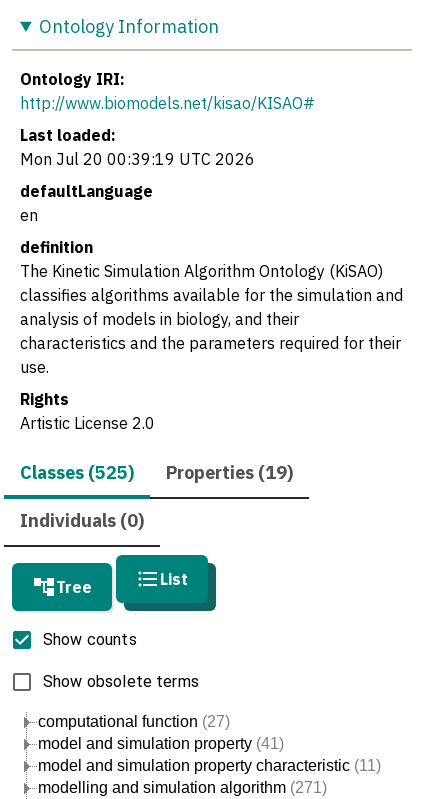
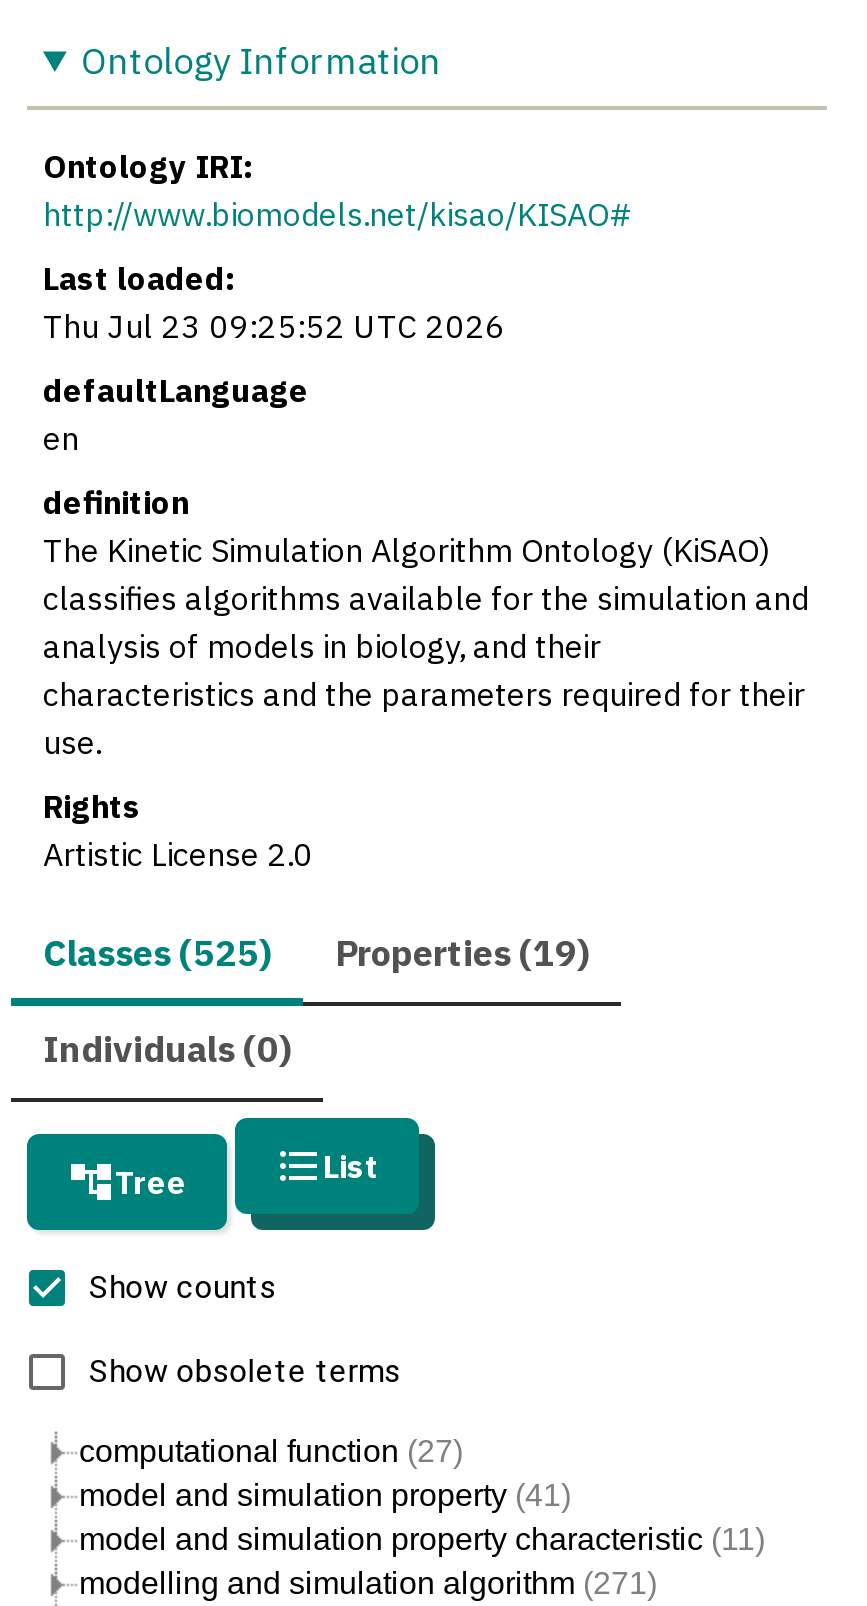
- Mon Jul 20 00:39:19 UTC 2026
+ Thu Jul 23 09:25:52 UTC 2026
